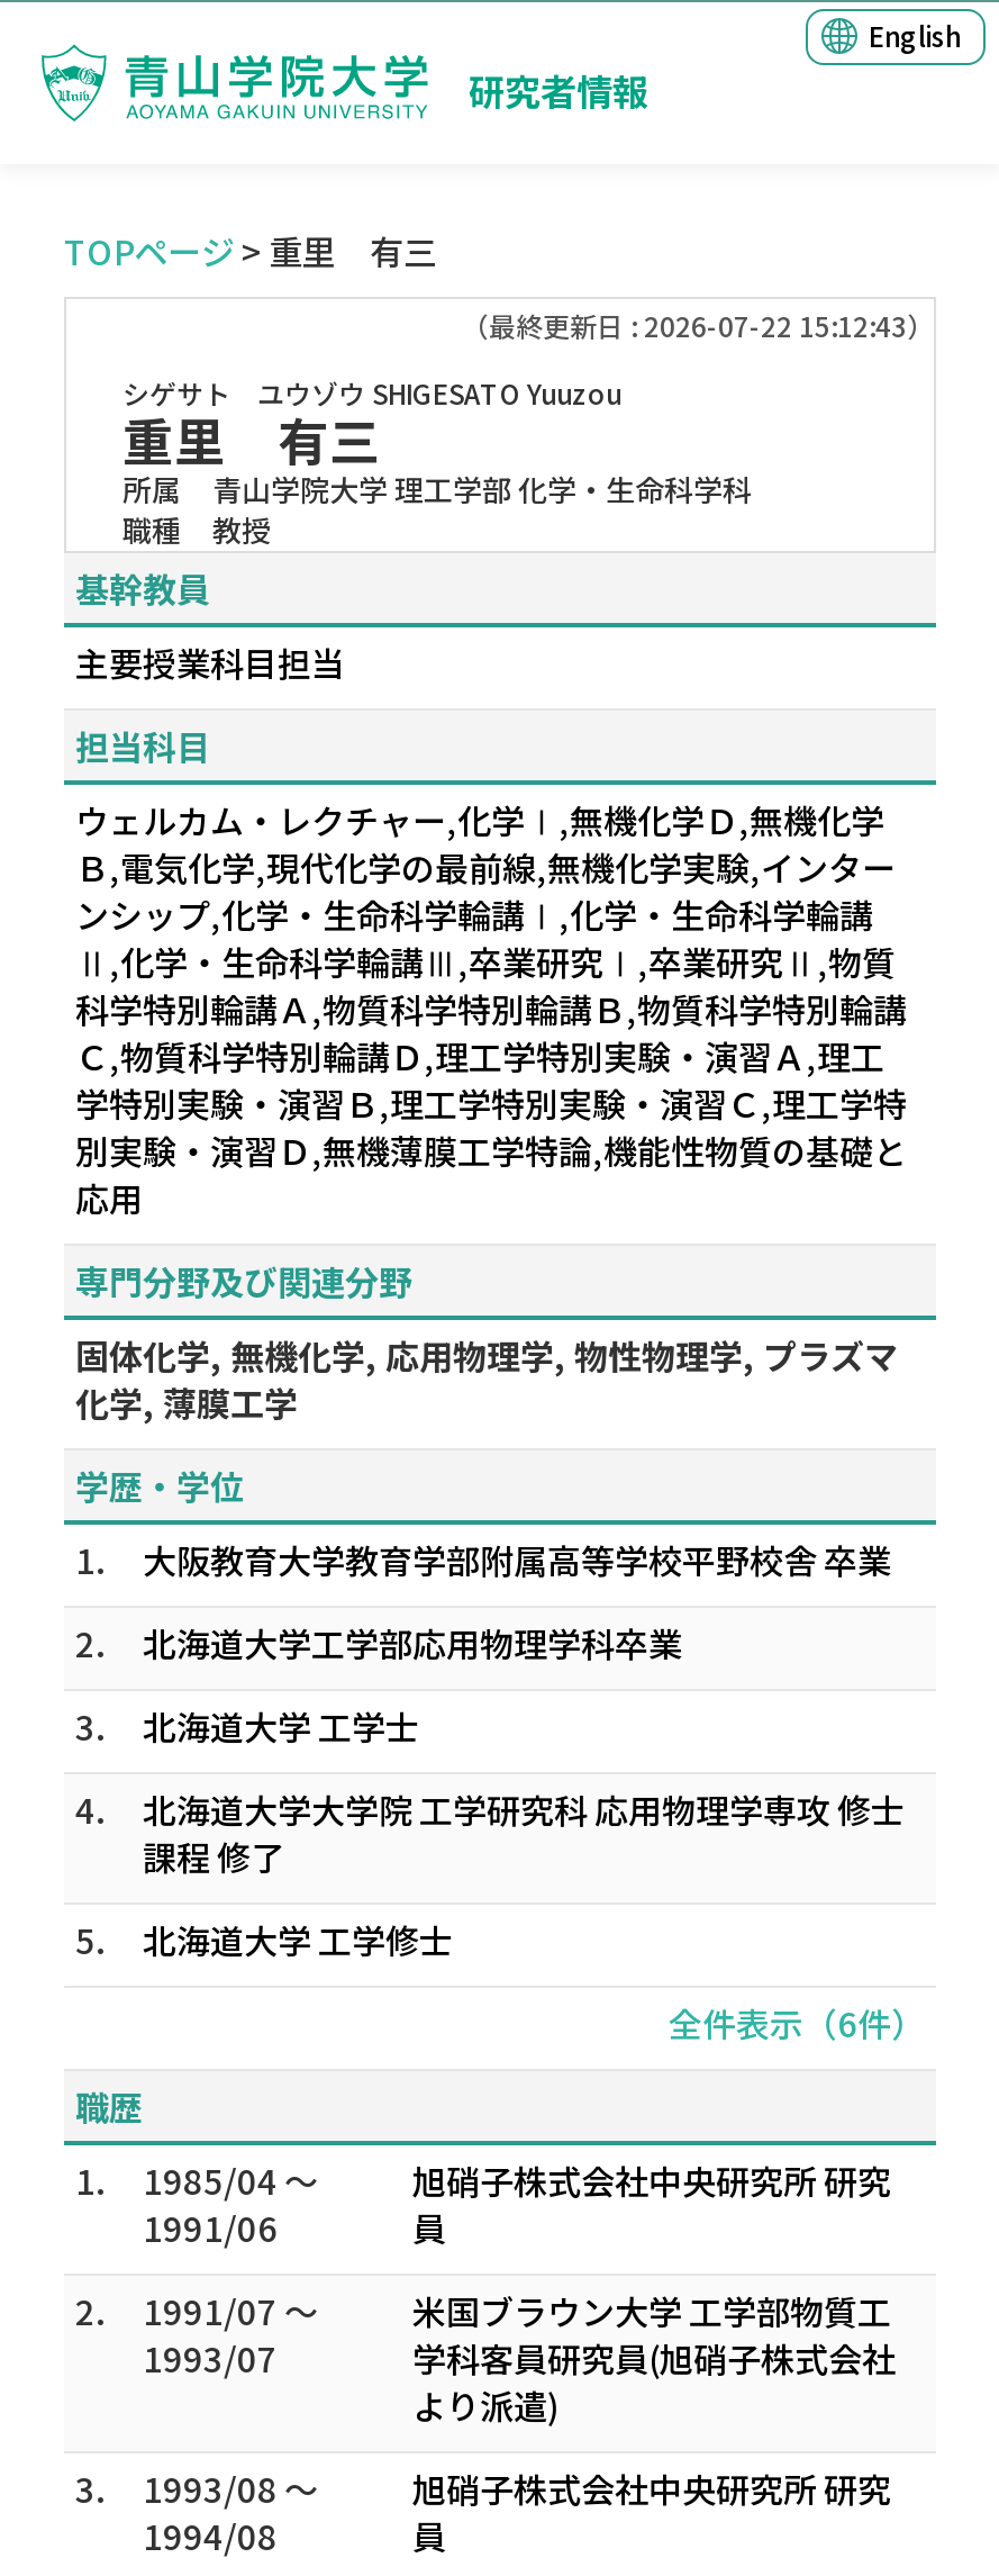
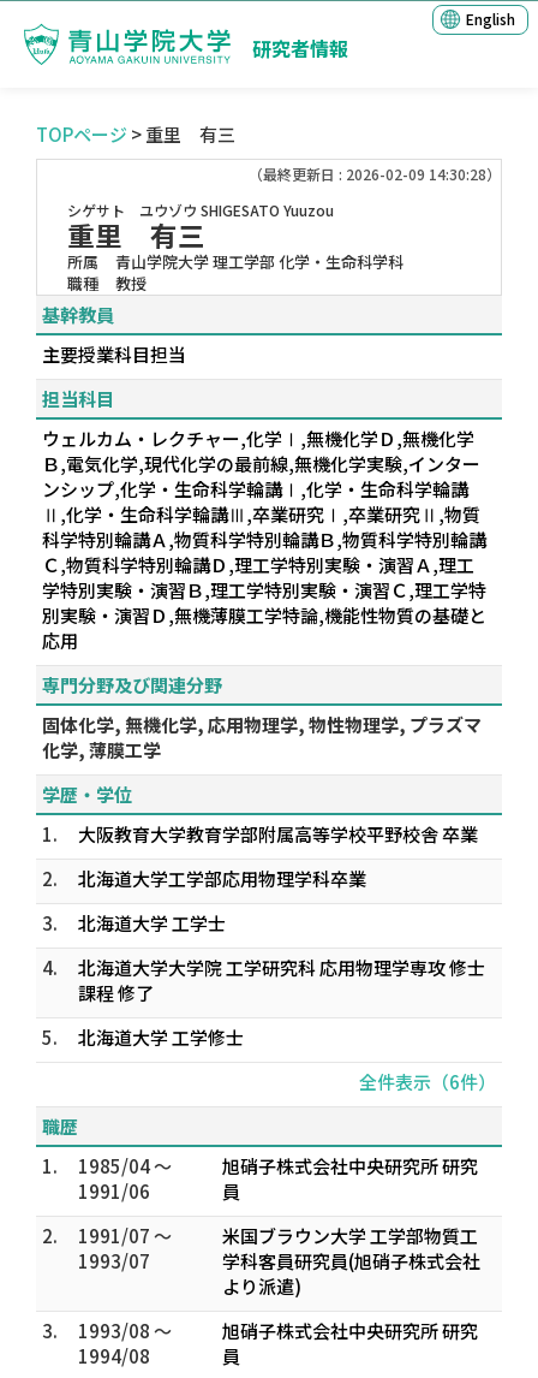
- （最終更新日 : 2026-07-22 15:12:43）
+ （最終更新日 : 2026-02-09 14:30:28）
